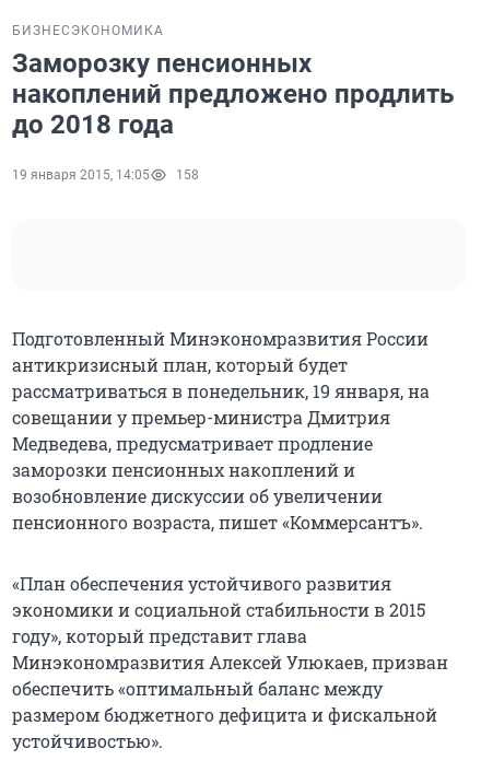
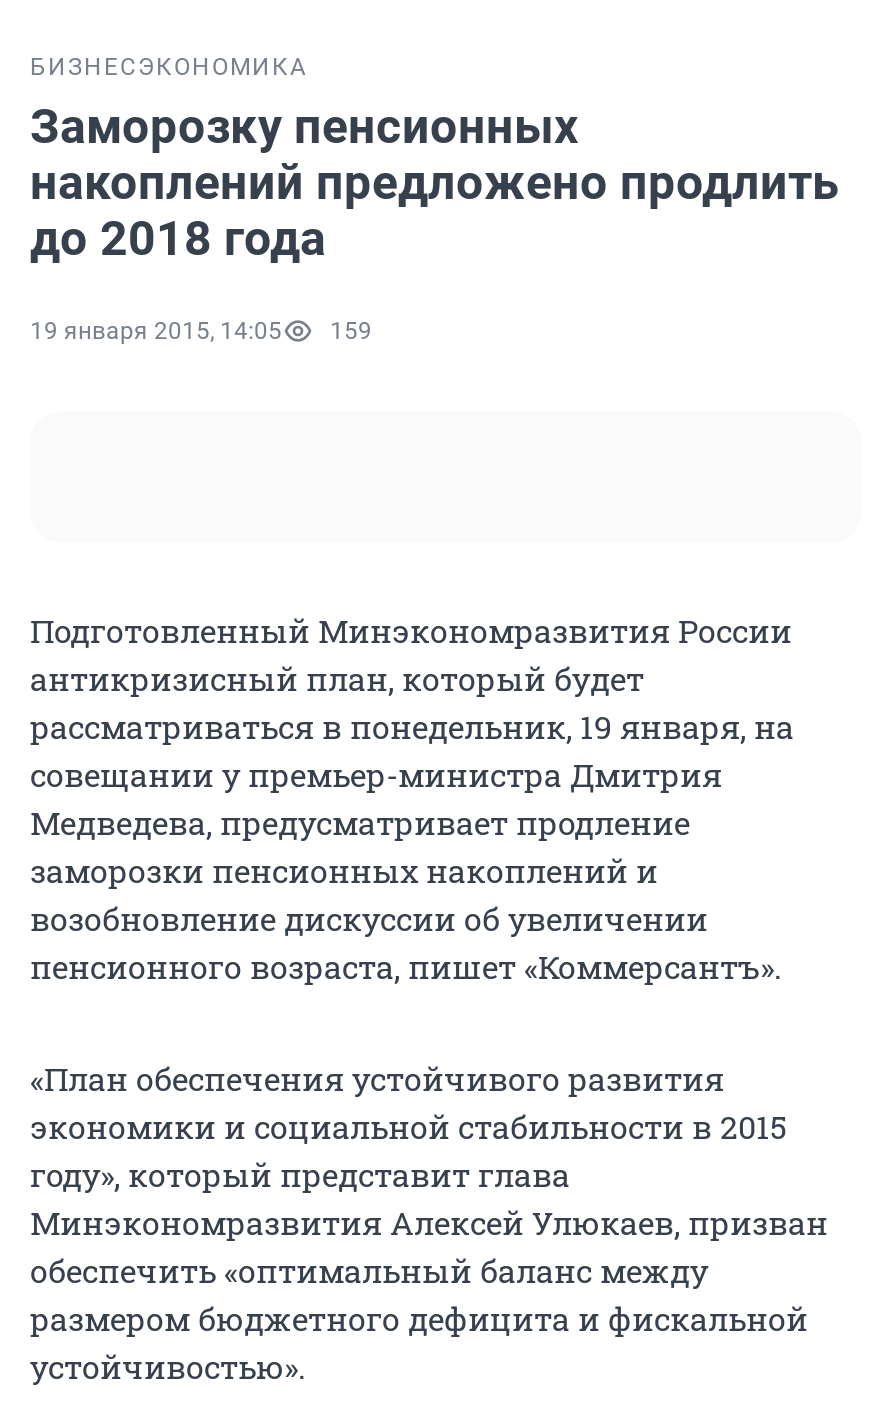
- 19 января 2015, 14:05 158
+ 19 января 2015, 14:05 159
